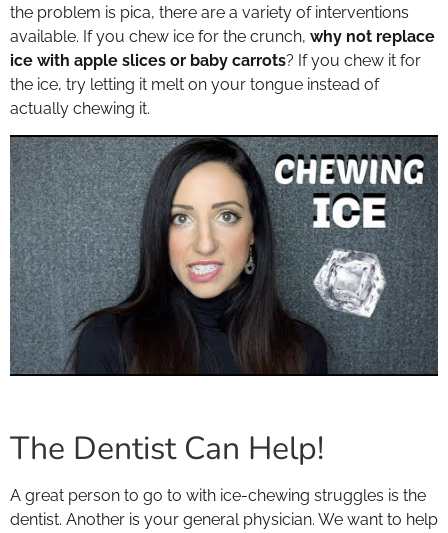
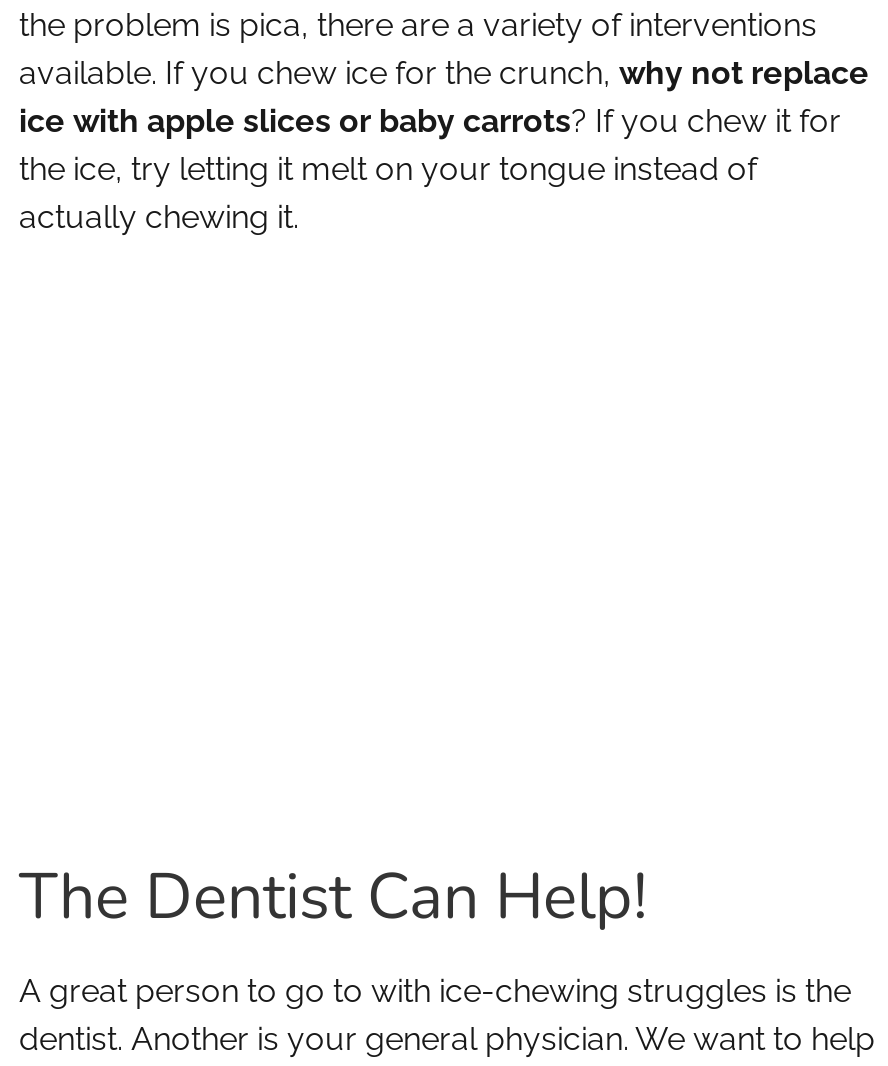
- [image]
